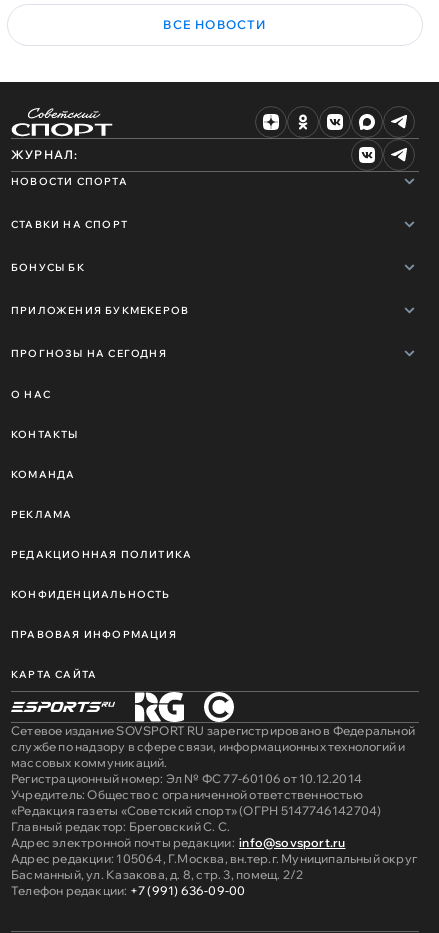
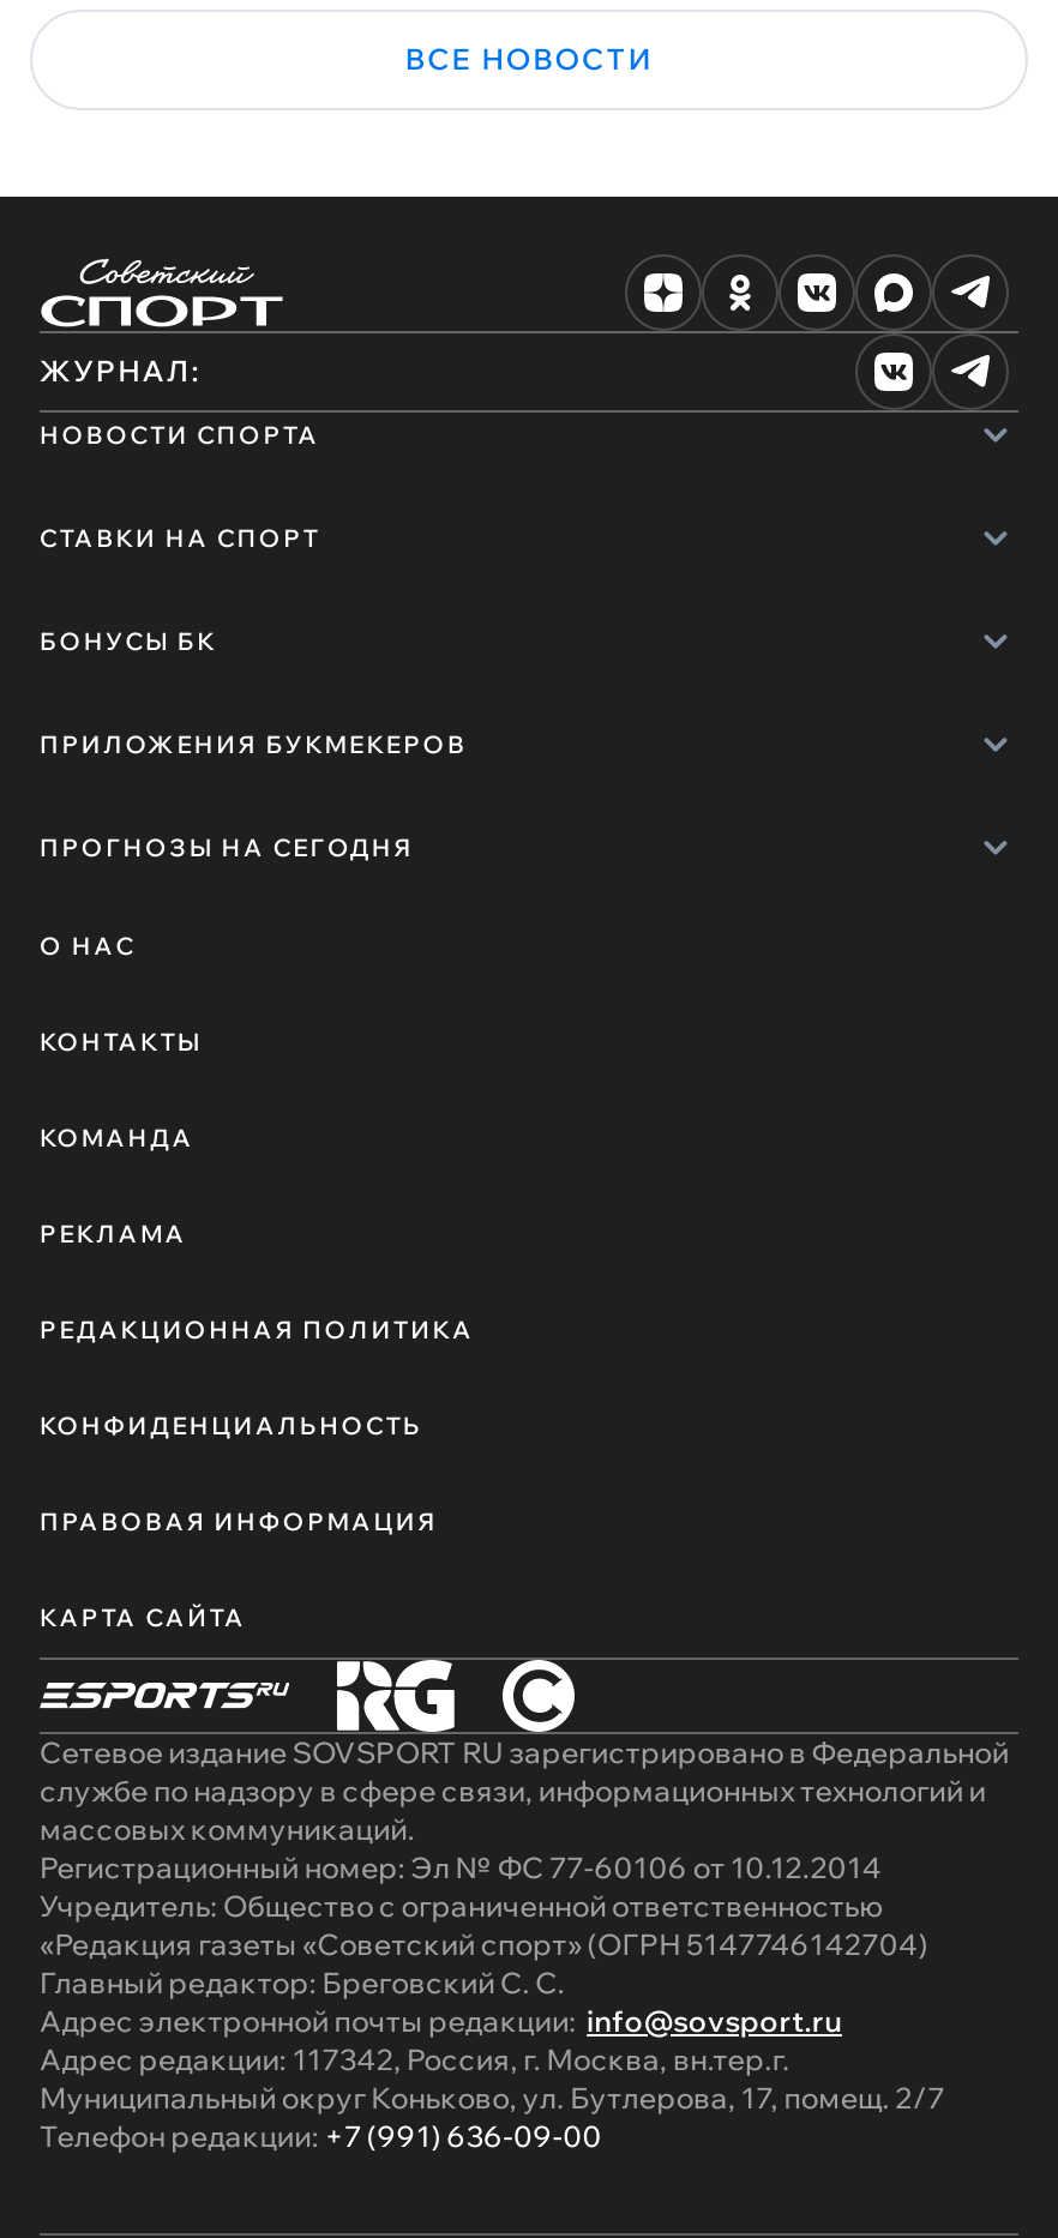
- Адрес редакции: 105064, Г.Москва, вн.тер.г. Муниципальный округ
- Басманный, ул. Казакова, д. 8, стр. 3, помещ. 2/2
+ Адрес редакции: 117342, Россия, г. Москва, вн.тер.г.
+ Муниципальный округ Коньково, ул. Бутлерова, 17, помещ. 2/7
